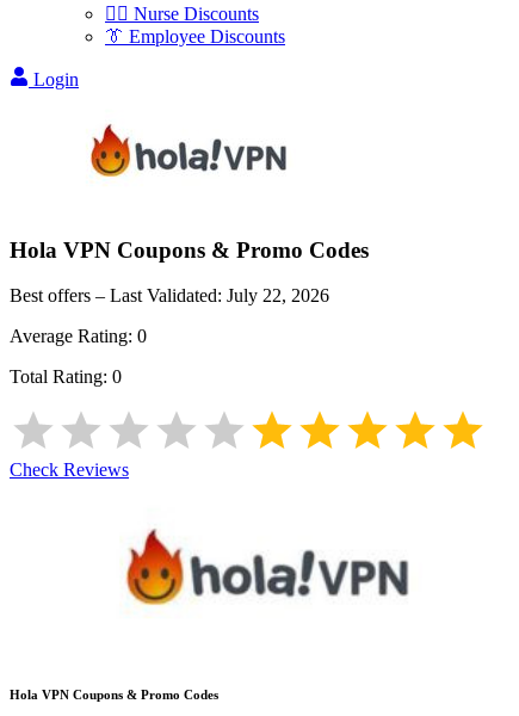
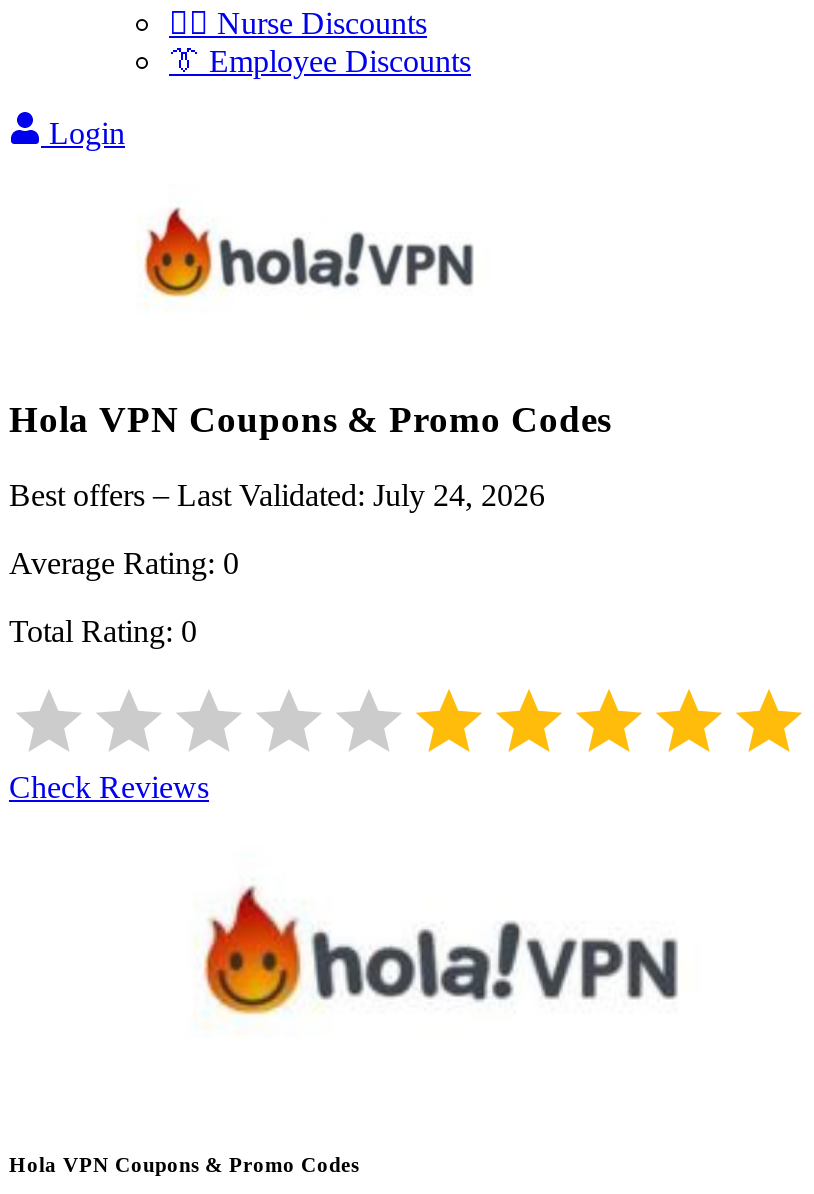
- Best offers – Last Validated: July 22, 2026
+ Best offers – Last Validated: July 24, 2026
